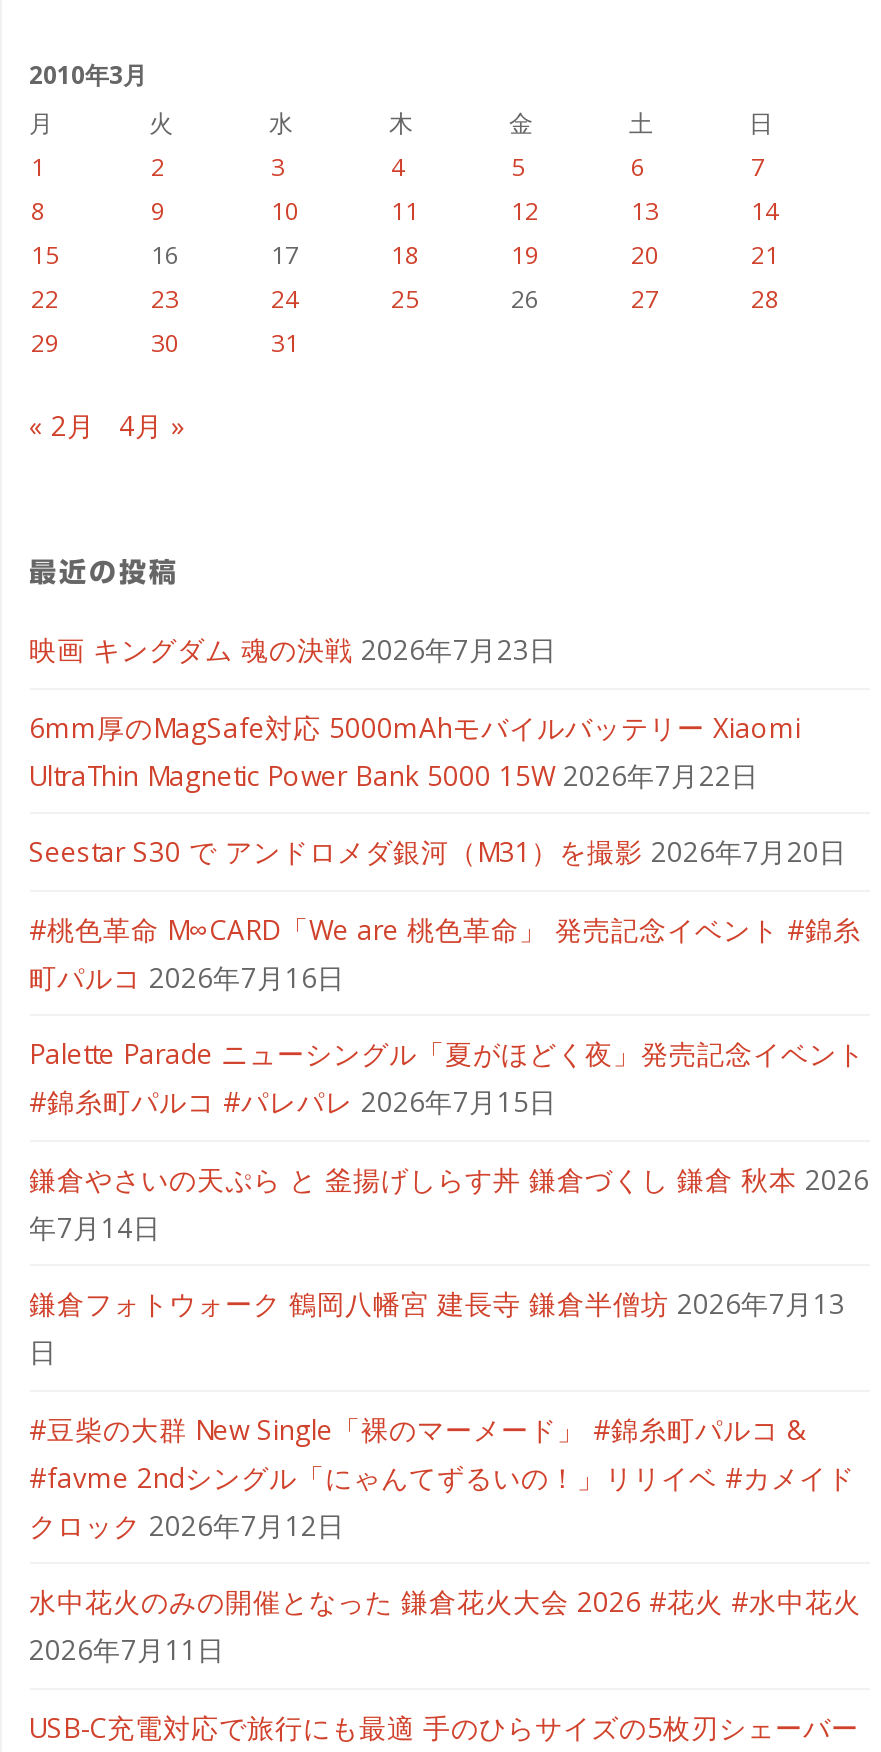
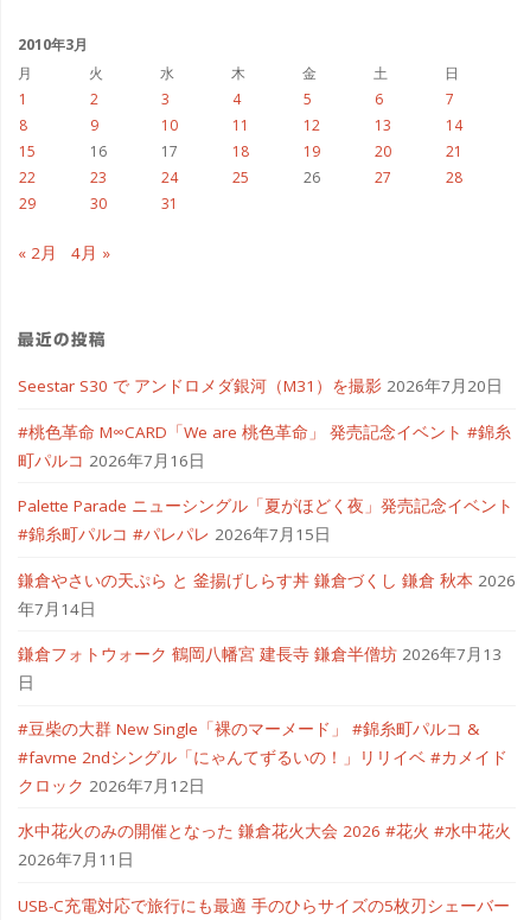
- 映画 キングダム 魂の決戦 2026年7月23日
- 6mm厚のMagSafe対応 5000mAhモバイルバッテリー Xiaomi
- UltraThin Magnetic Power Bank 5000 15W 2026年7月22日
